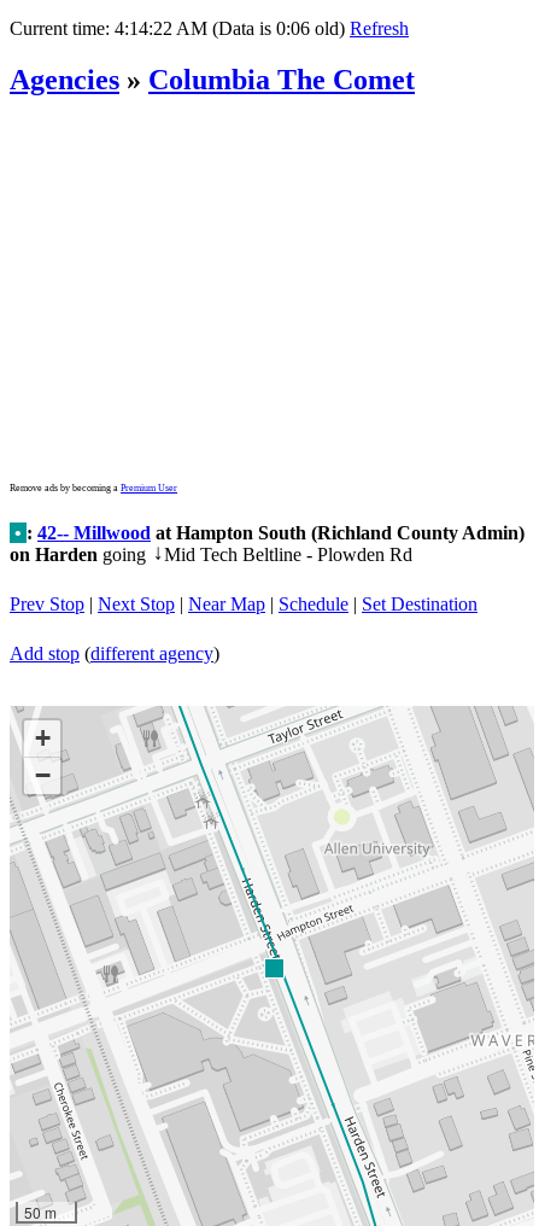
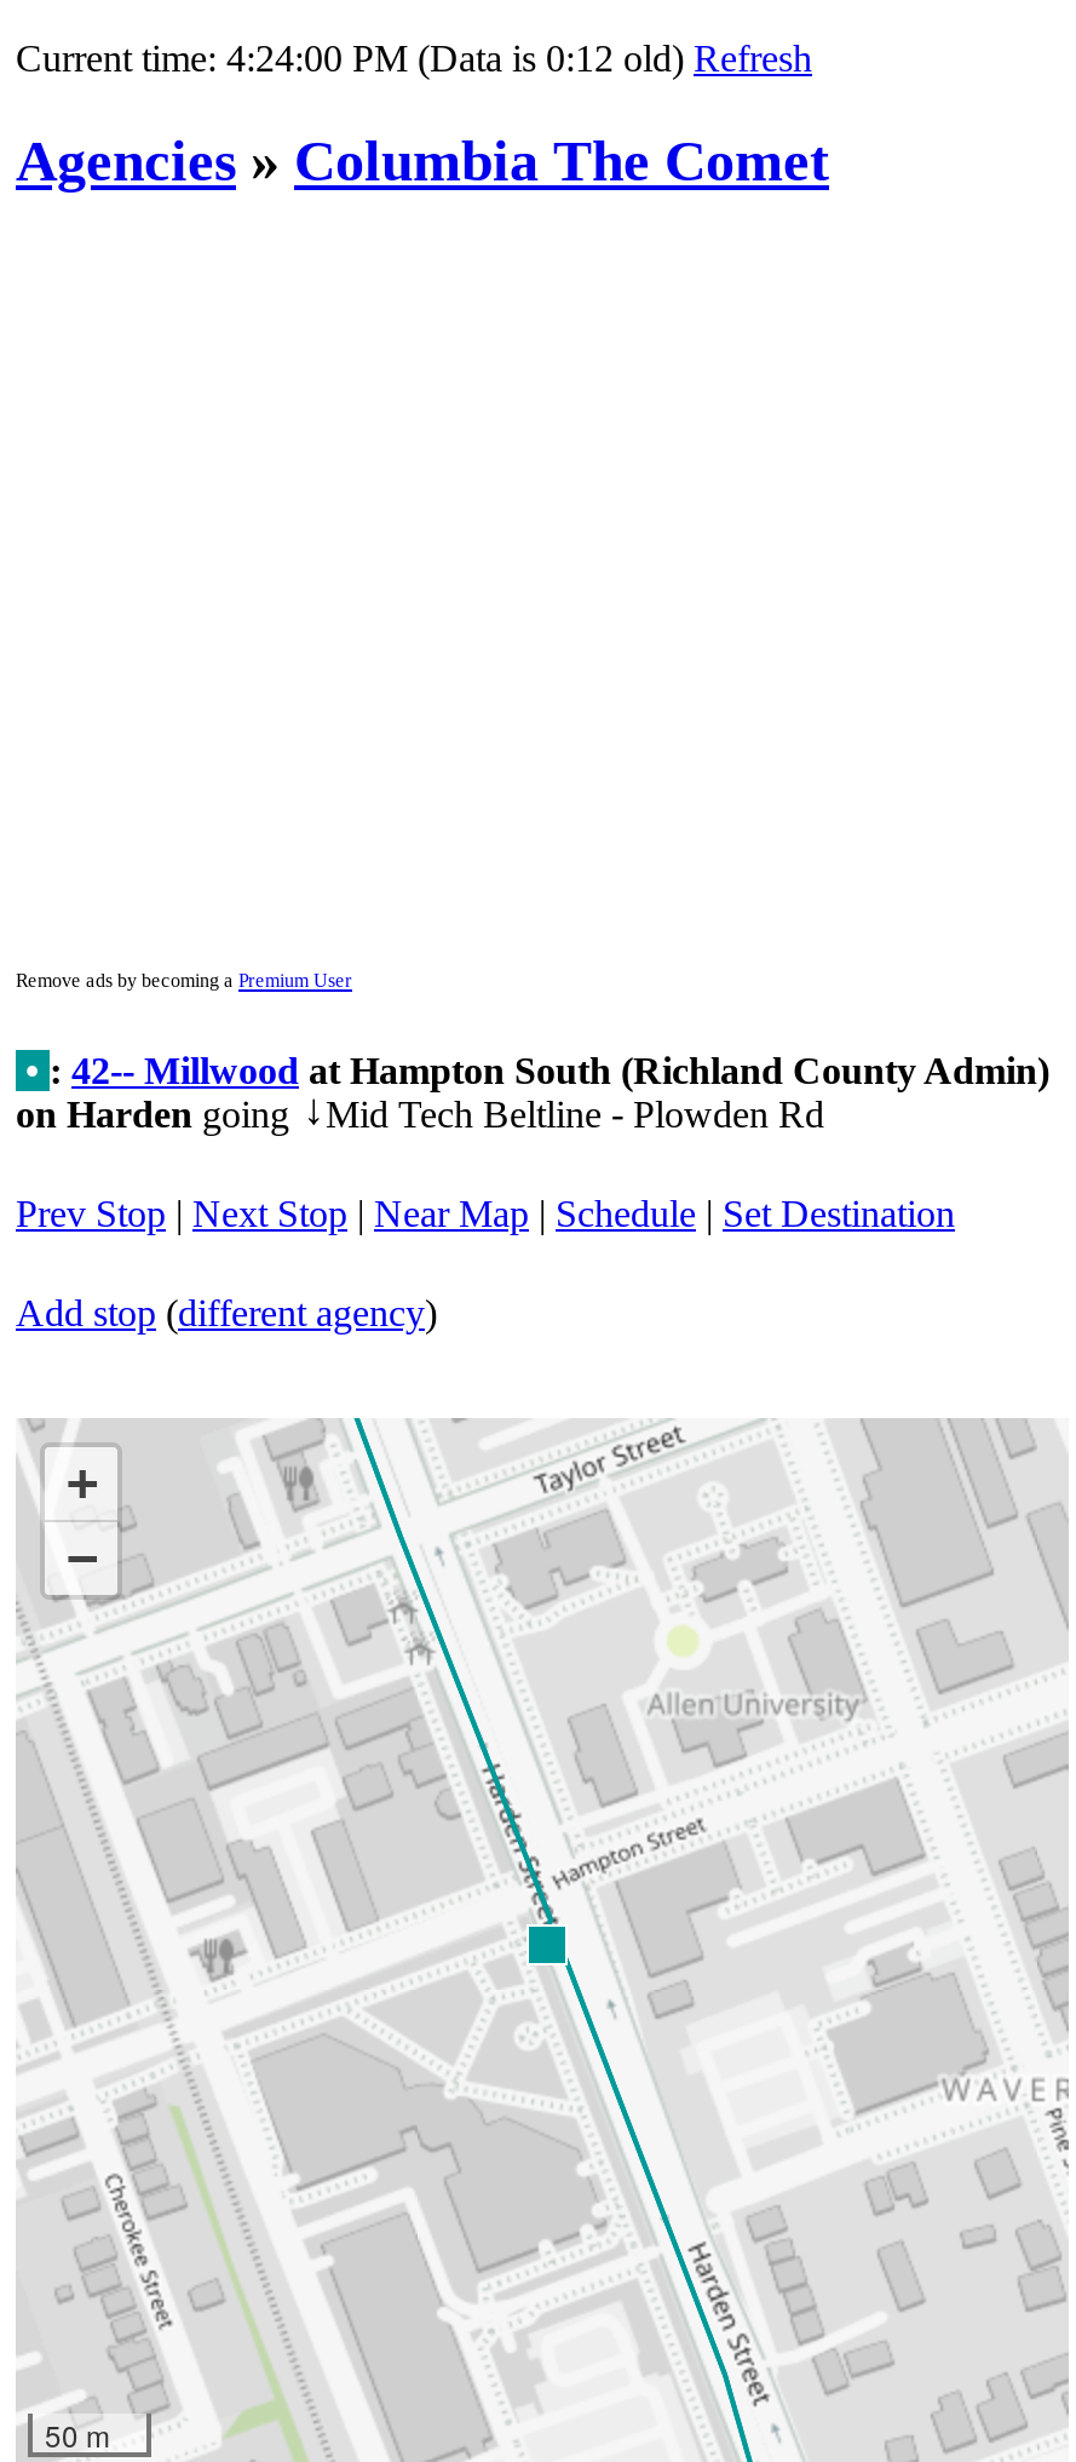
- Current time: 4:14:22 AM (Data is 0:06 old) Refresh
+ Current time: 4:24:00 PM (Data is 0:12 old) Refresh
